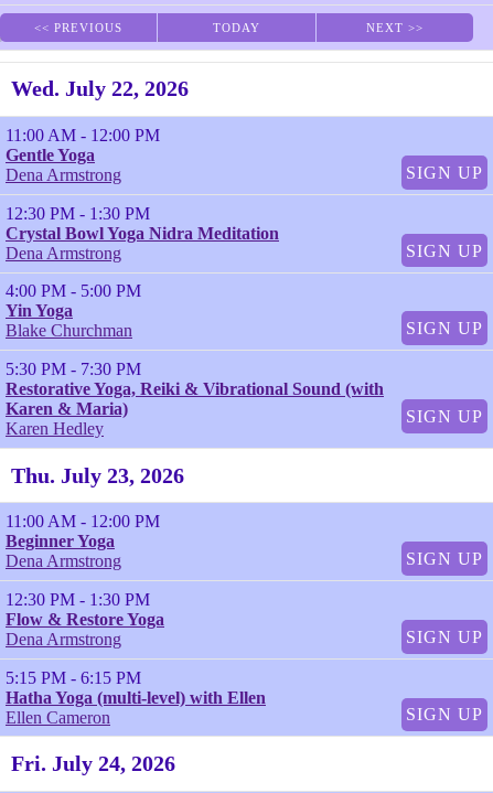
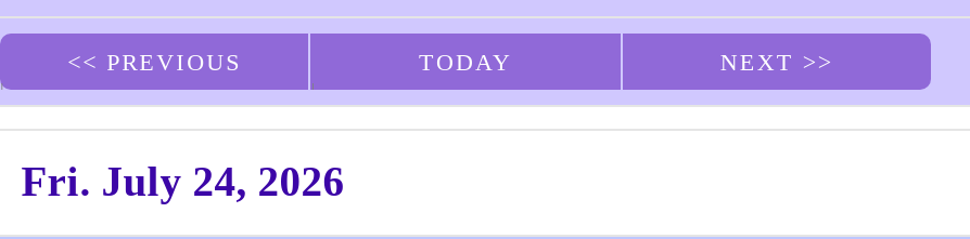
- Wed. July 22, 2026
- 11:00 AM - 12:00 PM
- Gentle Yoga
- Dena Armstrong
- SIGN UP
- 12:30 PM - 1:30 PM
- Crystal Bowl Yoga Nidra Meditation
- Dena Armstrong
- SIGN UP
- 4:00 PM - 5:00 PM
- Yin Yoga
- Blake Churchman
- SIGN UP
- 5:30 PM - 7:30 PM
- Restorative Yoga, Reiki & Vibrational Sound (with
- Karen & Maria)
- Karen Hedley

- SIGN UP
- Thu. July 23, 2026
- 11:00 AM - 12:00 PM
- Beginner Yoga
- Dena Armstrong
- SIGN UP
- 12:30 PM - 1:30 PM
- Flow & Restore Yoga
- Dena Armstrong
- SIGN UP
- 5:15 PM - 6:15 PM
- Hatha Yoga (multi-level) with Ellen
- Ellen Cameron
- SIGN UP
